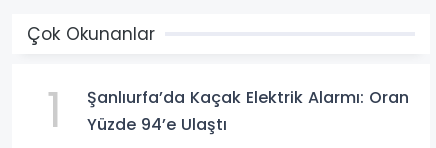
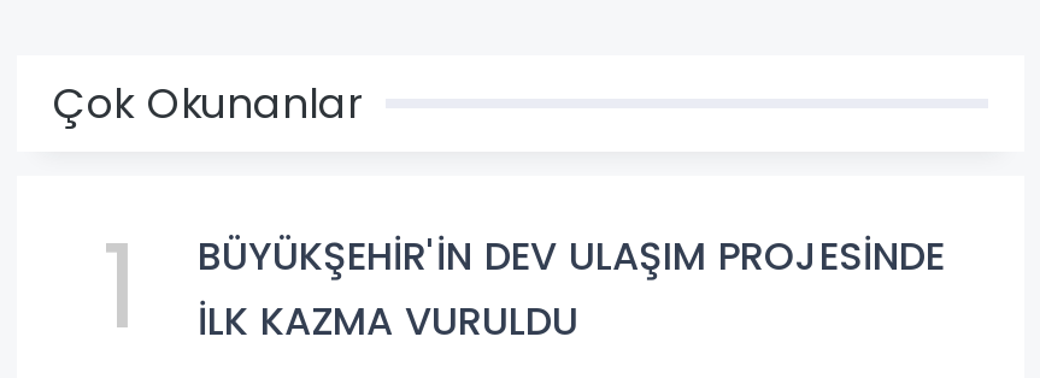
- Şanlıurfa’da Kaçak Elektrik Alarmı: Oran
- Yüzde 94’e Ulaştı
+ BÜYÜKŞEHİR'İN DEV ULAŞIM PROJESİNDE
+ İLK KAZMA VURULDU
